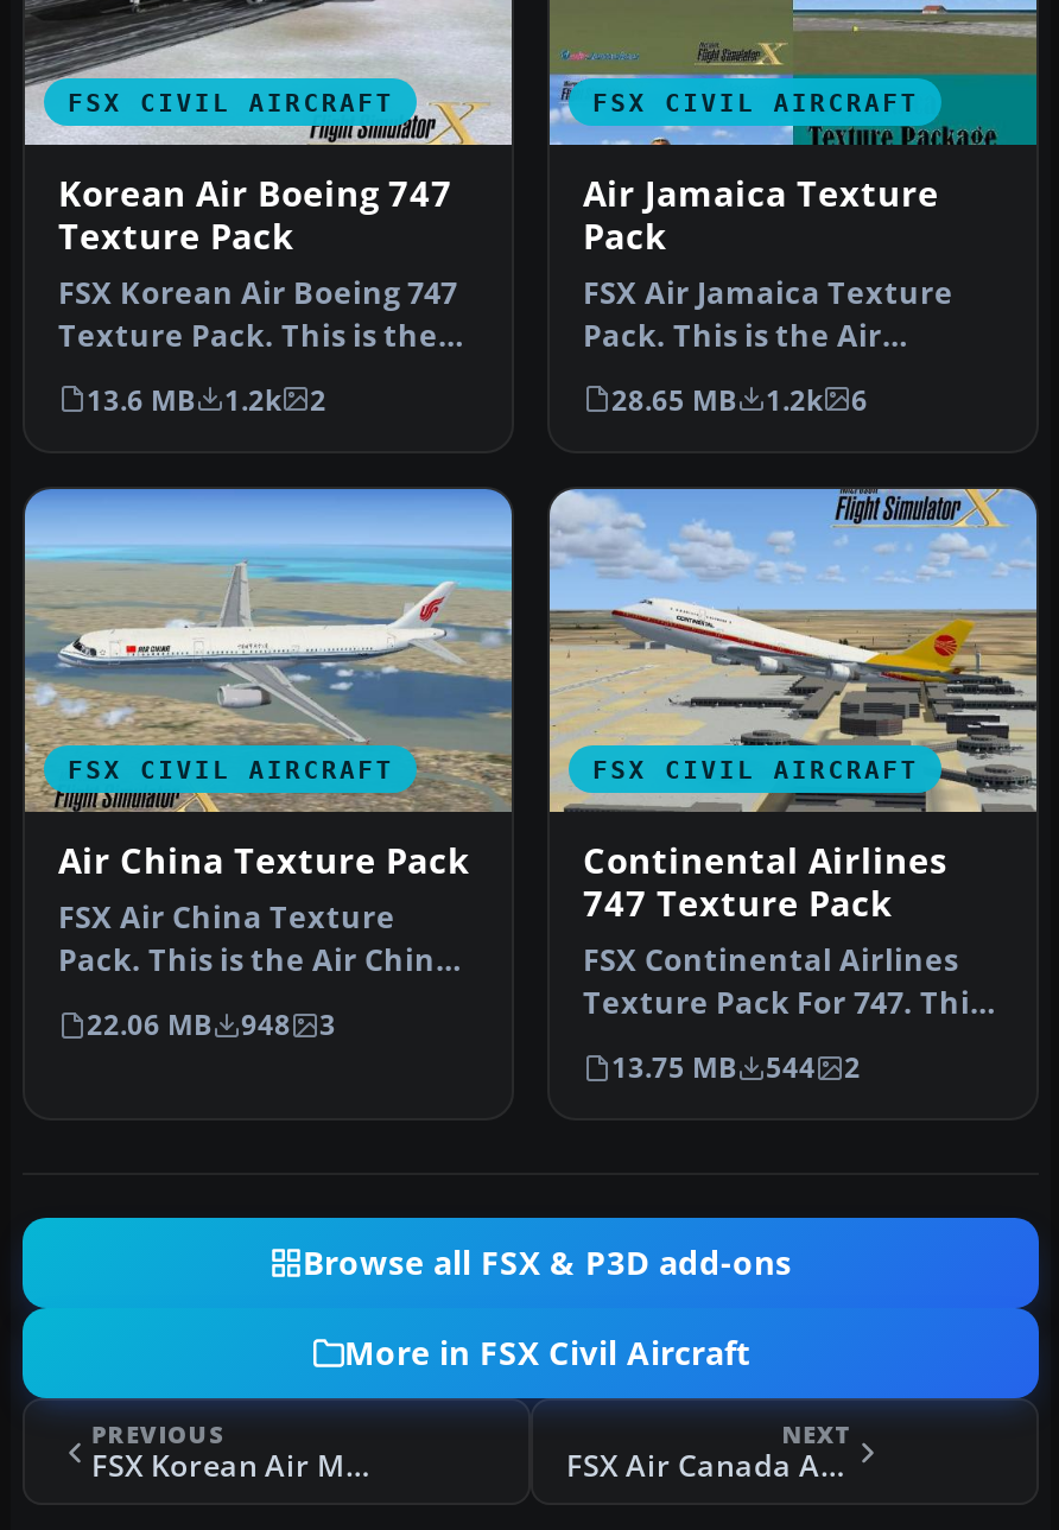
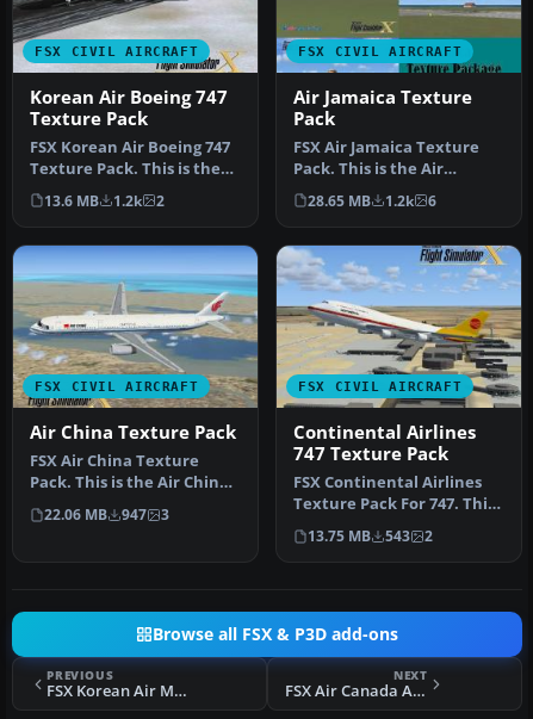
- 22.06 MB 948 3
+ 22.06 MB 947 3

- 13.75 MB 544 2
+ 13.75 MB 543 2

- More in FSX Civil Aircraft
